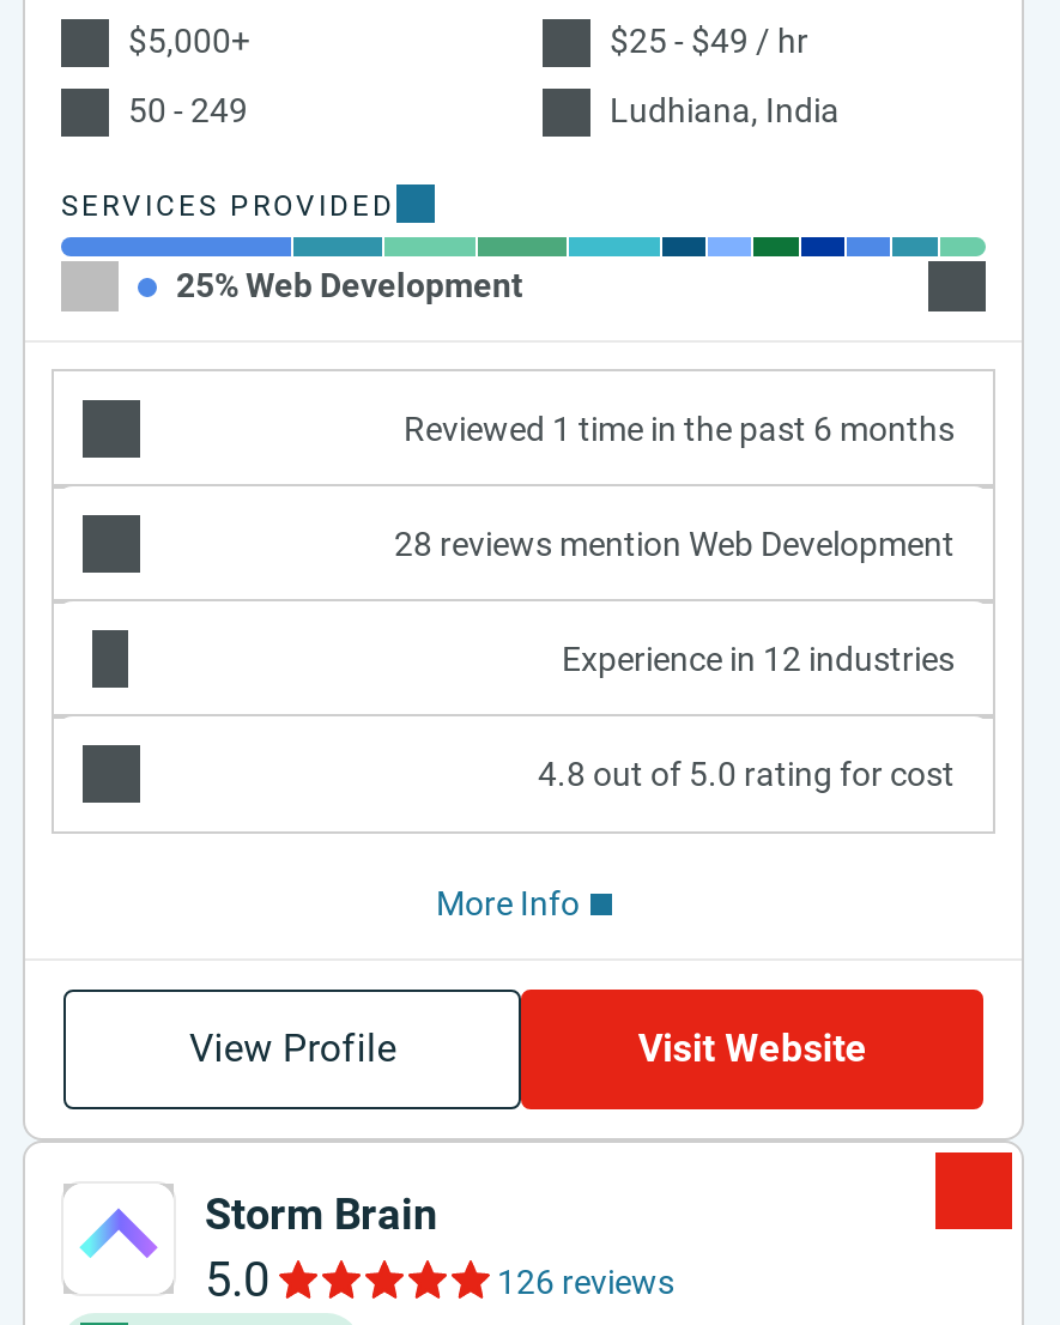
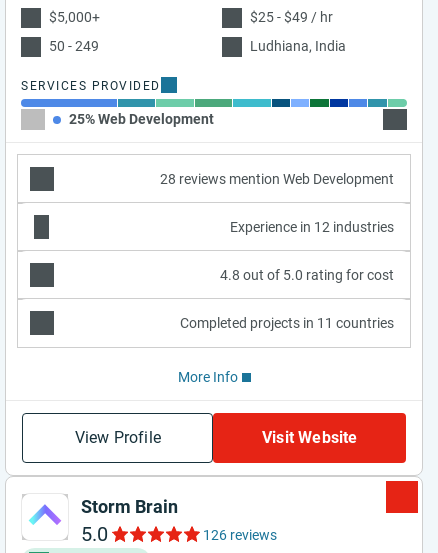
- Reviewed 1 time in the past 6 months

moved up: 28 reviews mention Web Development | Experience in 12 industries | 4.8 out of 5.0 rating for cost

+ Completed projects in 11 countries
